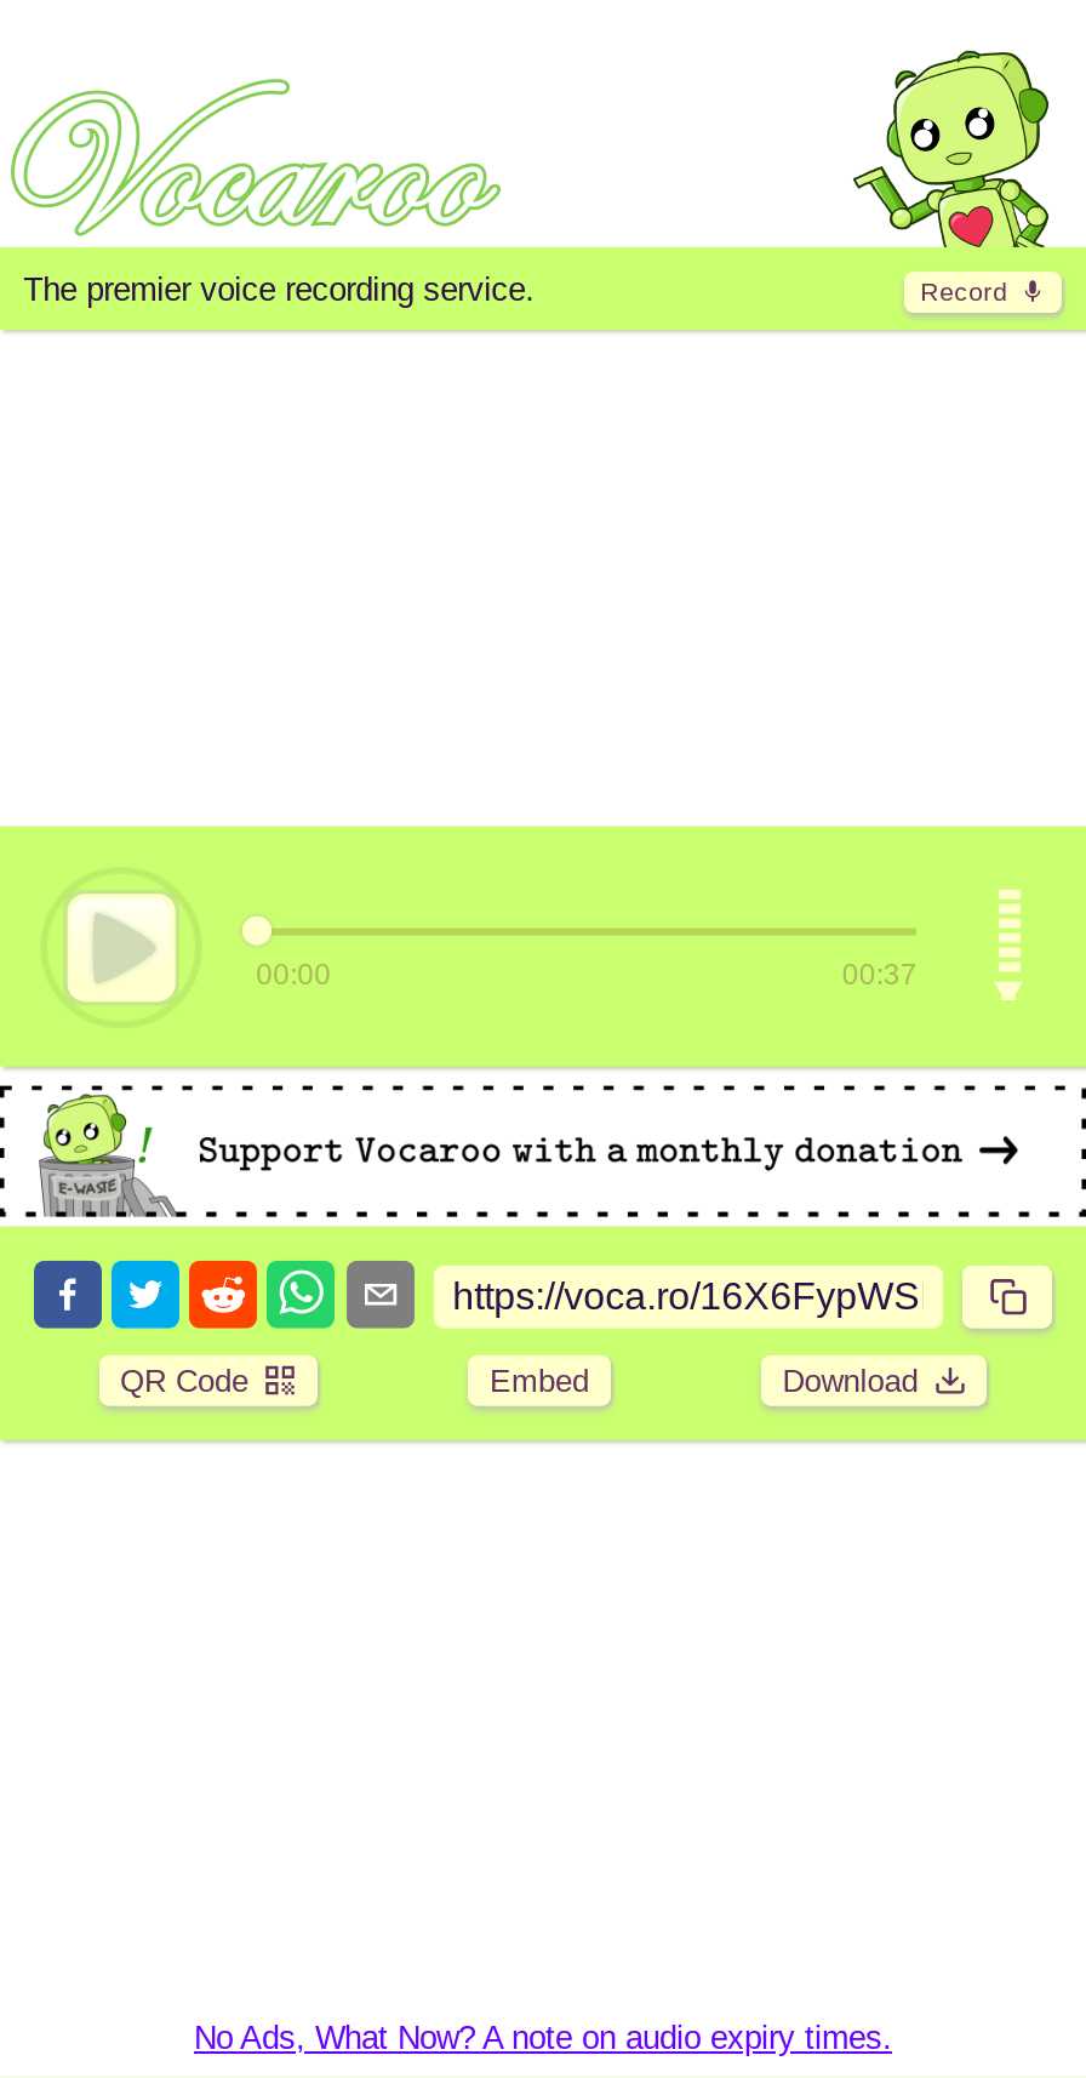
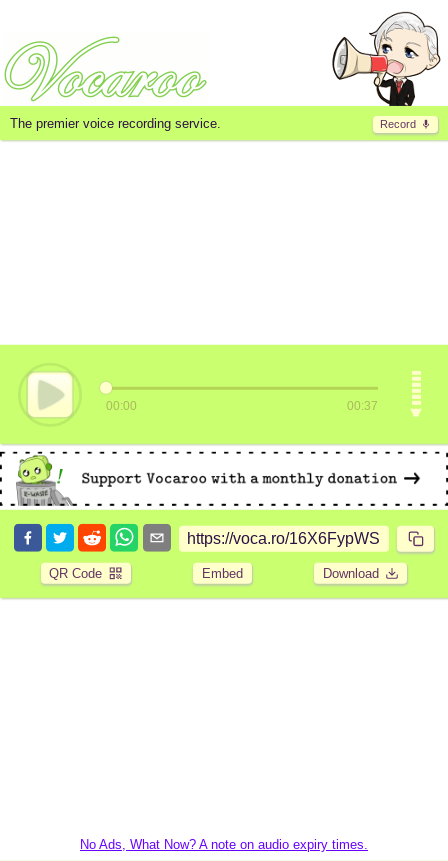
- [image]
+ [image]
